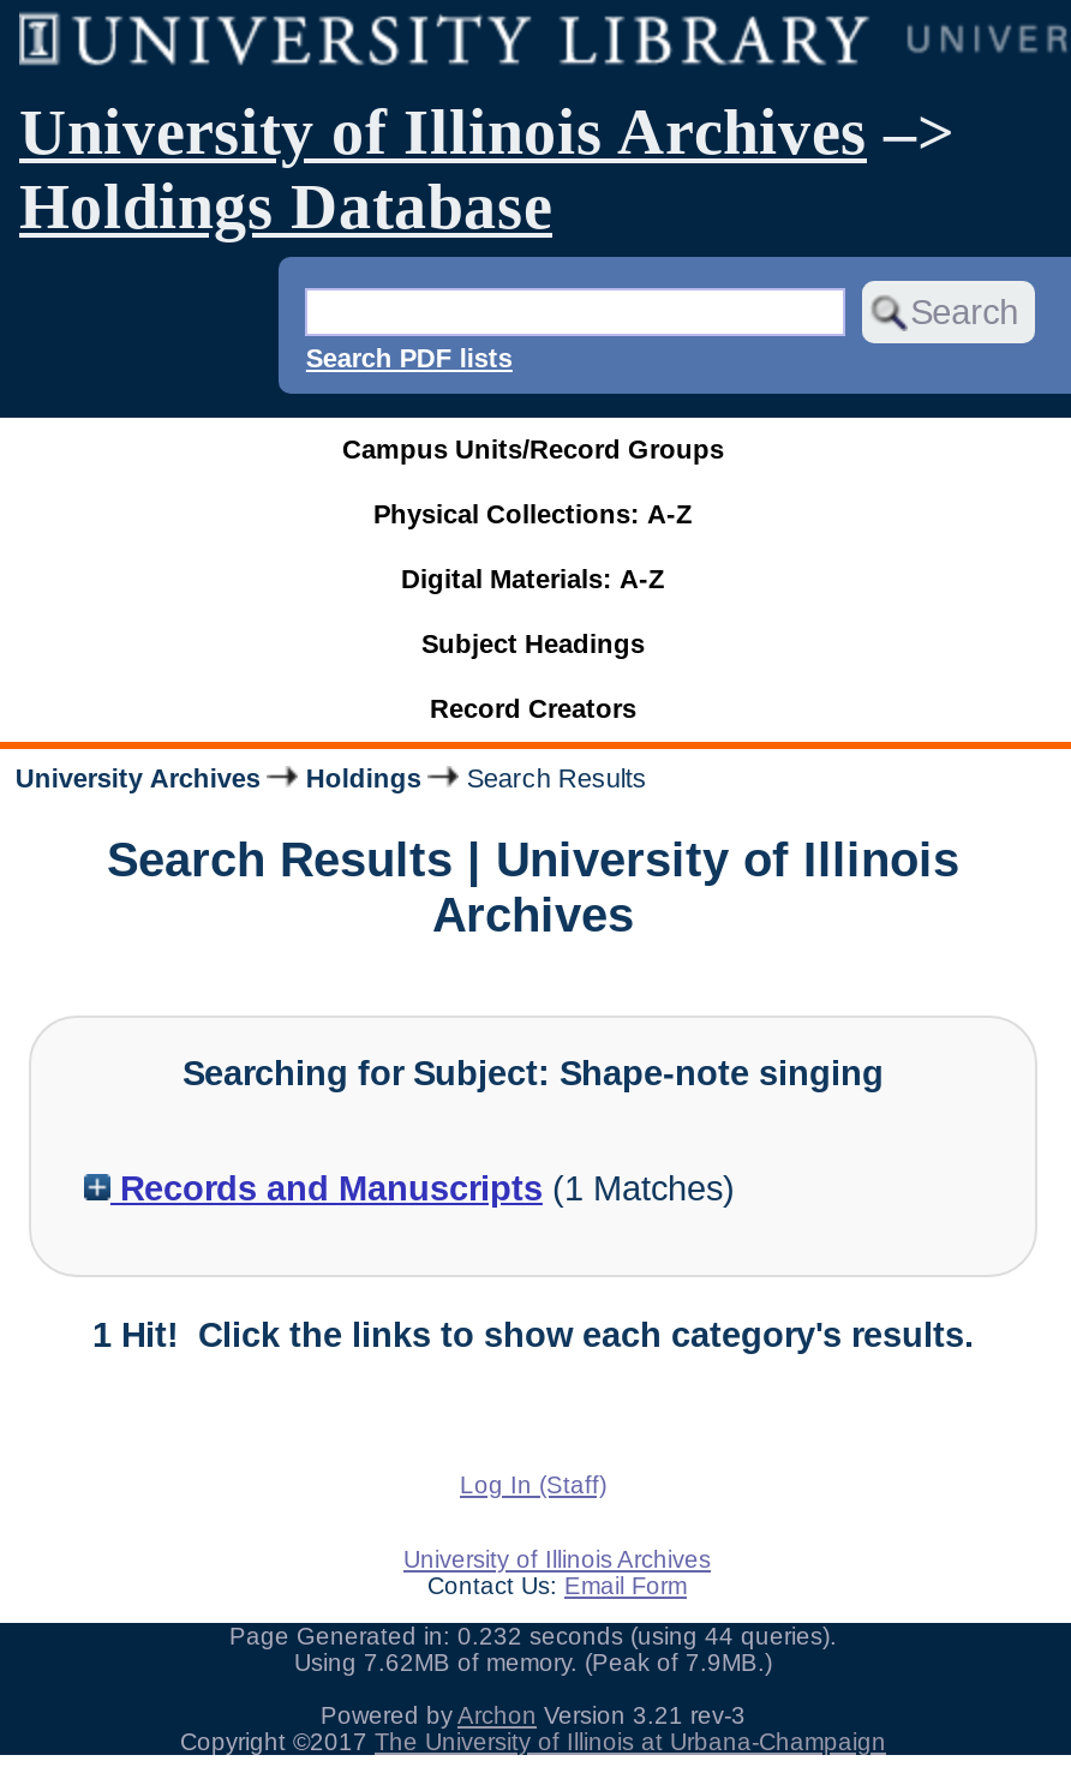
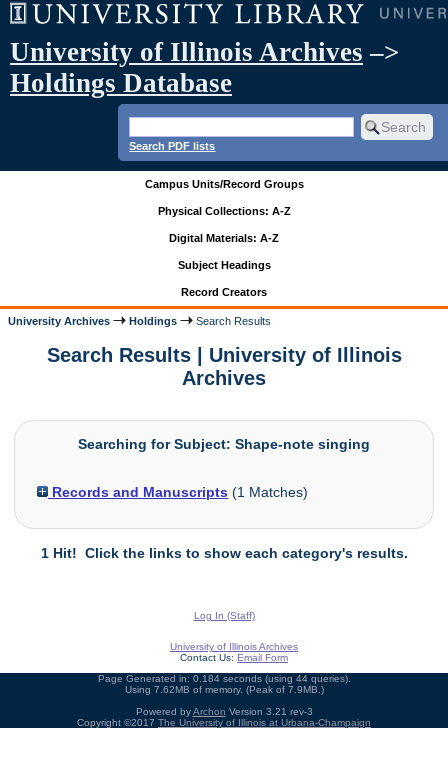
- Page Generated in: 0.232 seconds (using 44 queries).
+ Page Generated in: 0.184 seconds (using 44 queries).
